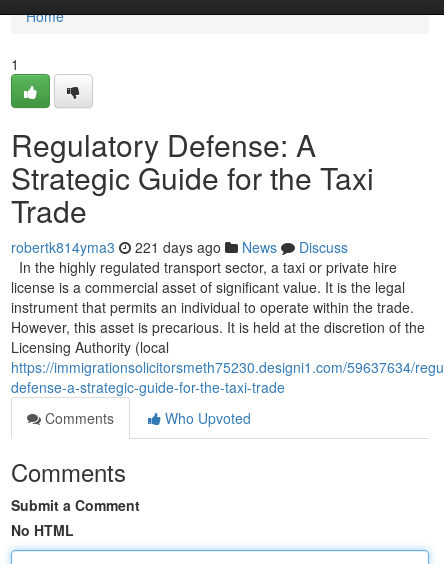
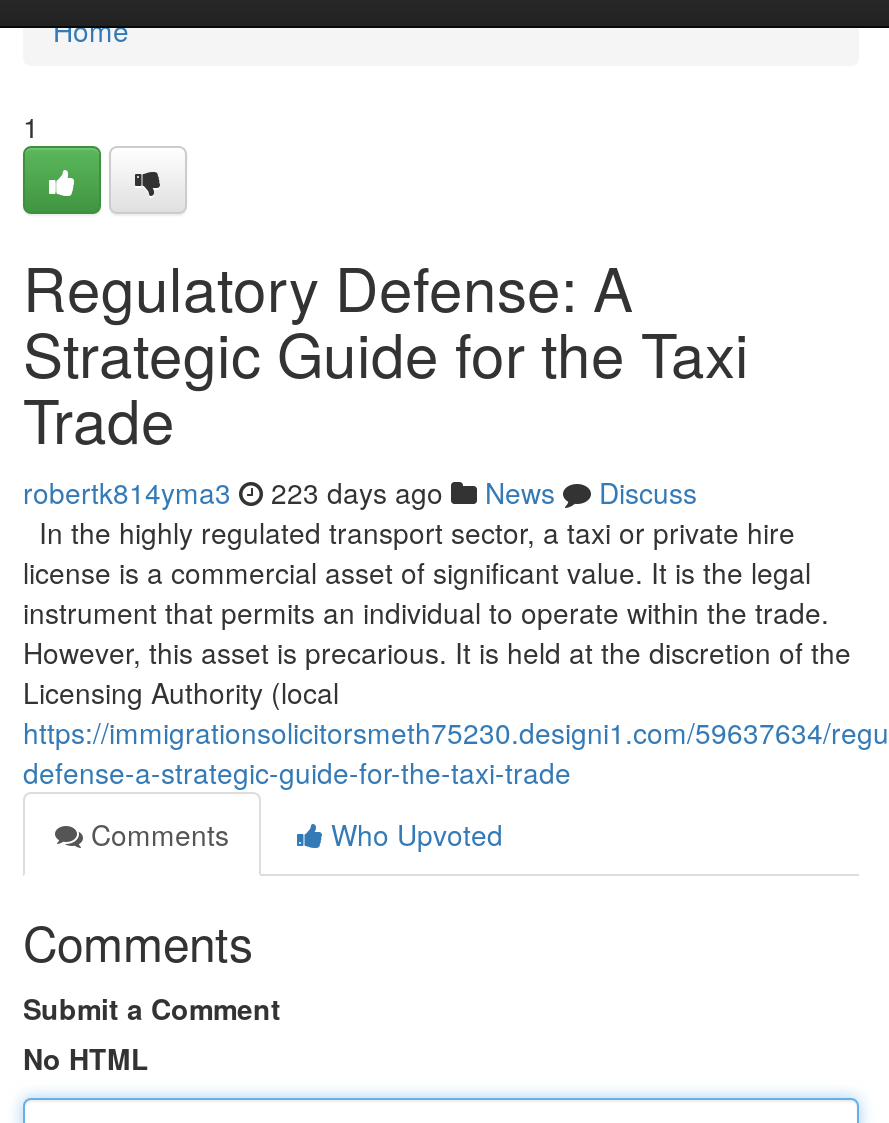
- robertk814yma3 221 days ago News Discuss
+ robertk814yma3 223 days ago News Discuss
